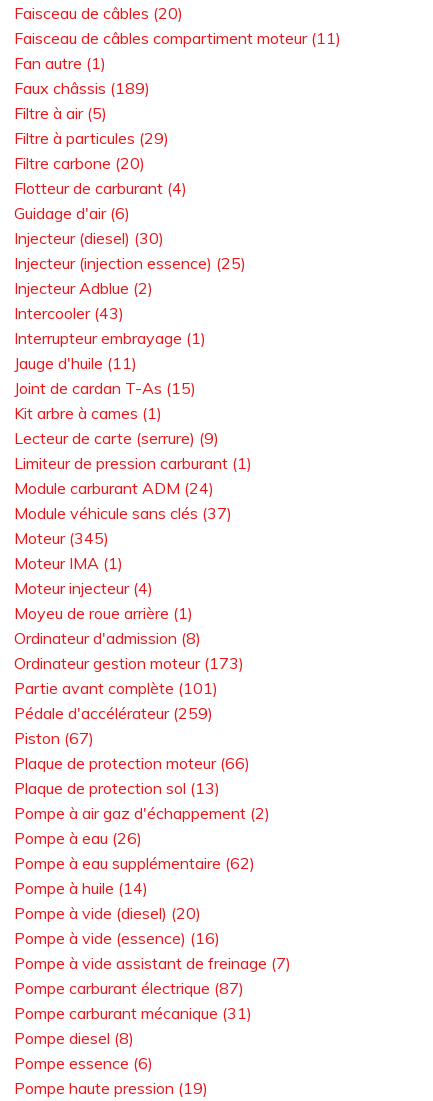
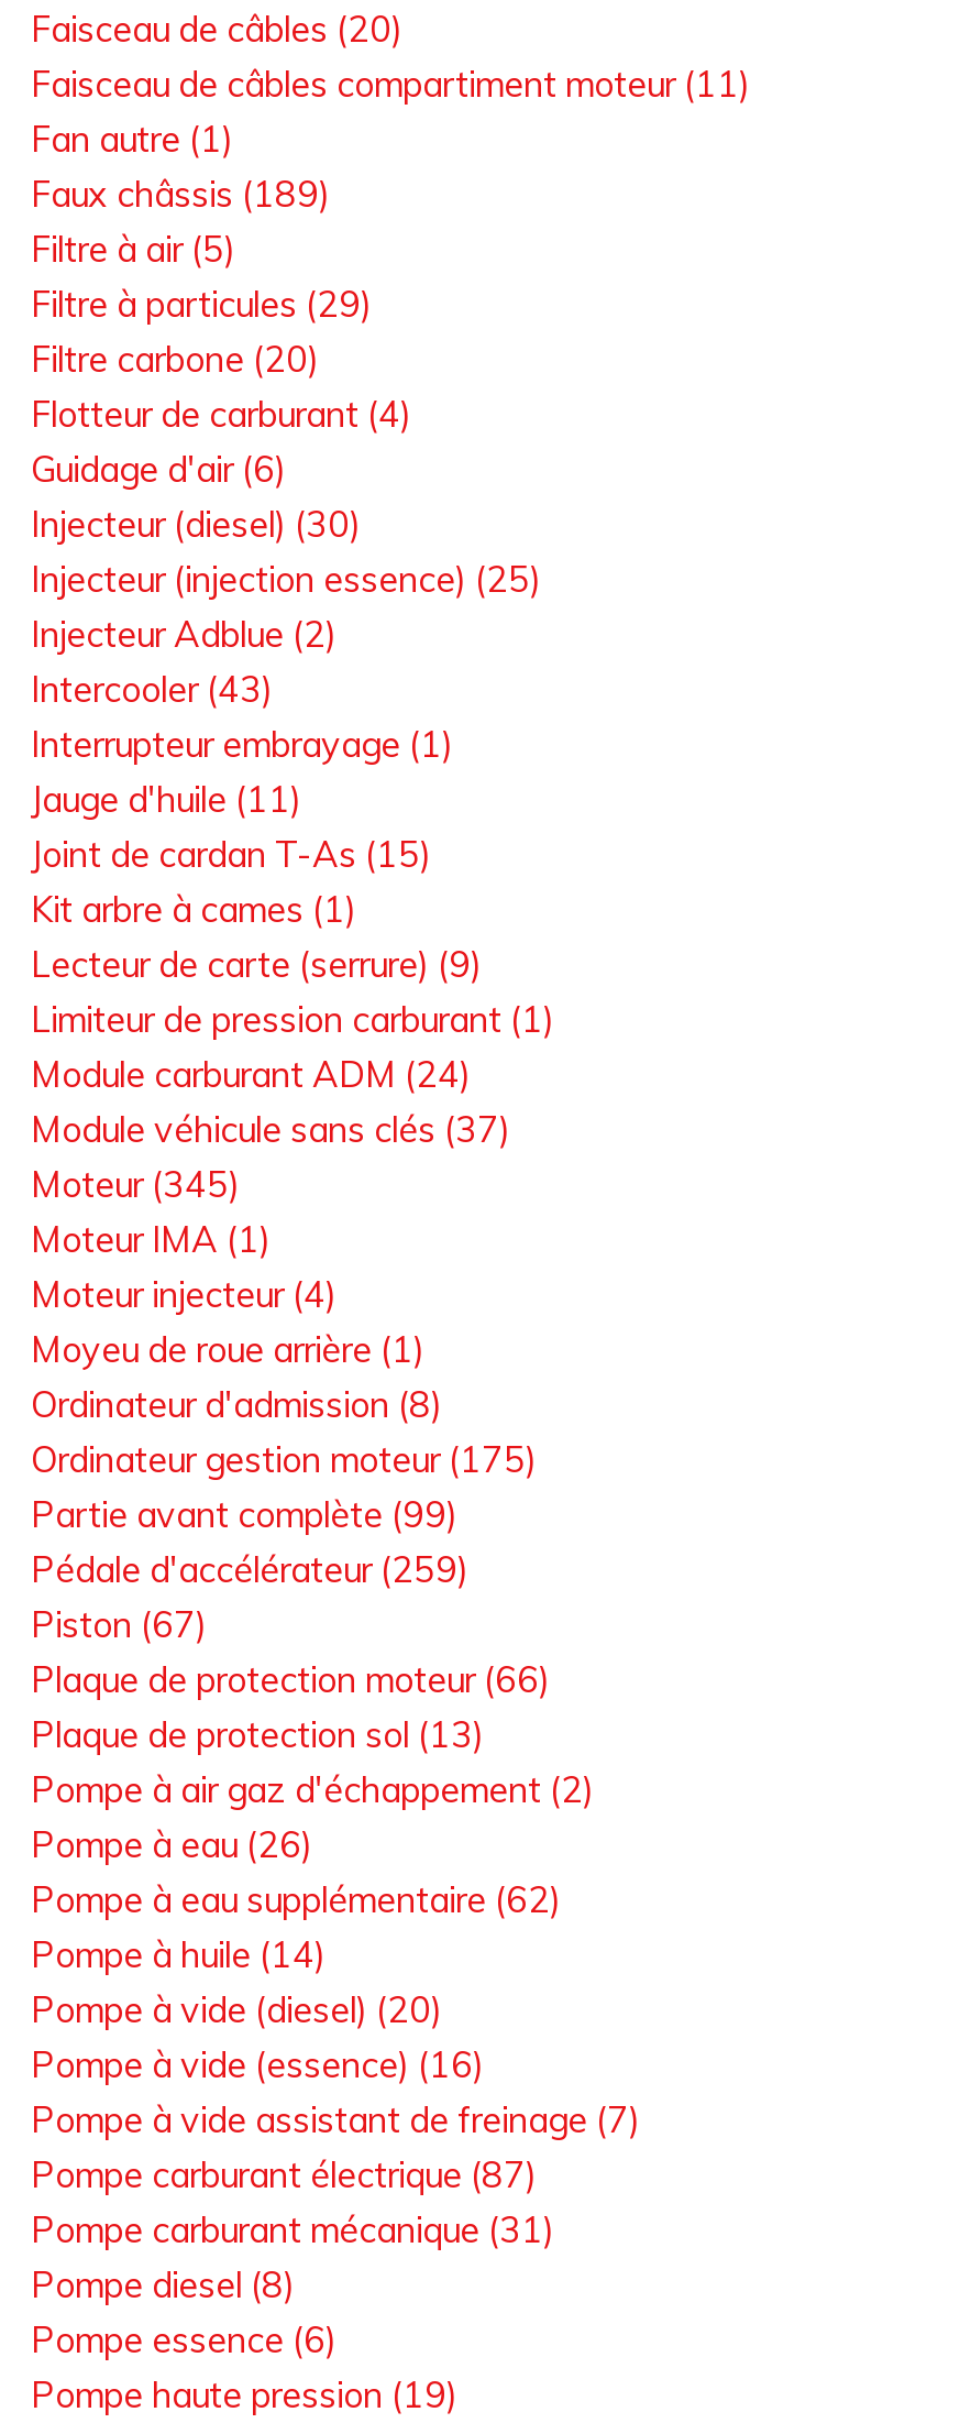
- Ordinateur gestion moteur (173)
+ Ordinateur gestion moteur (175)

- Partie avant complète (101)
+ Partie avant complète (99)
